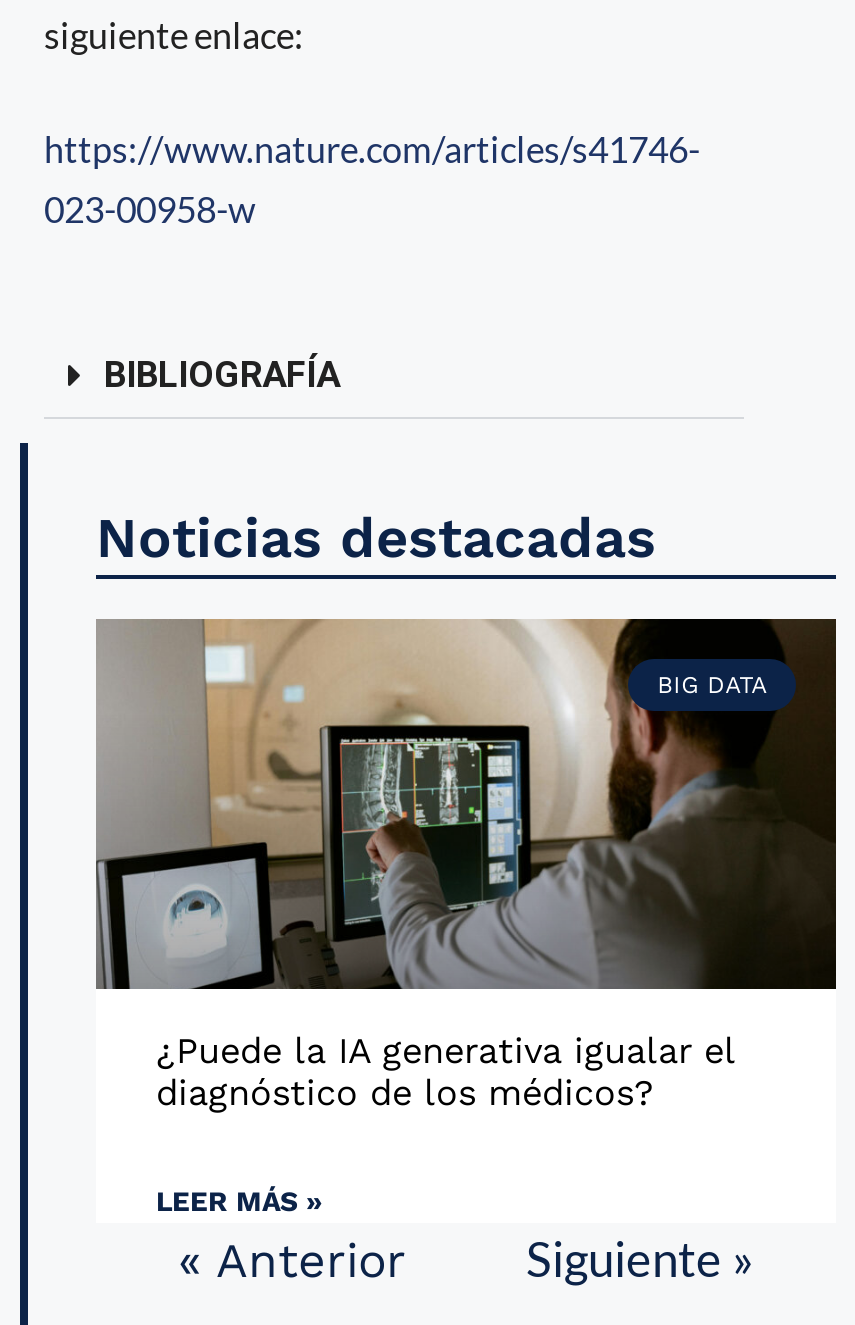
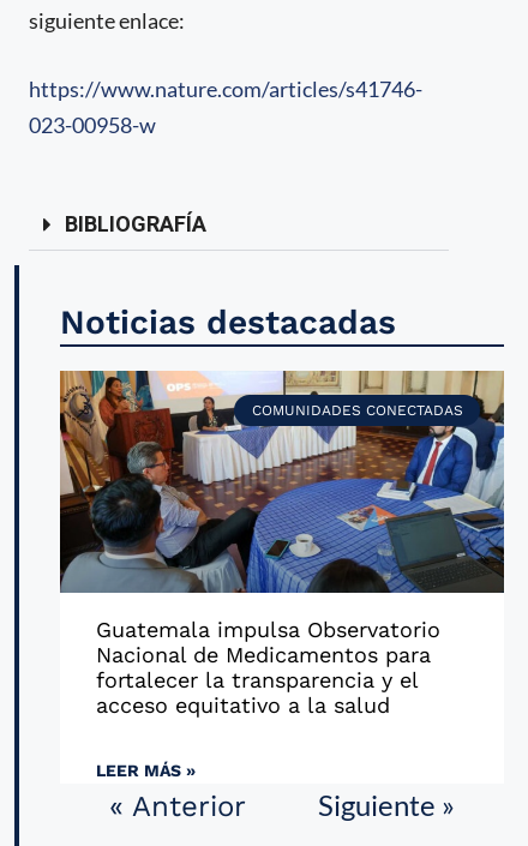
- [image]
- BIG DATA
+ [image]
+ COMUNIDADES CONECTADAS

- ¿Puede la IA generativa igualar el
- diagnóstico de los médicos?
+ Guatemala impulsa Observatorio
+ Nacional de Medicamentos para
+ fortalecer la transparencia y el
+ acceso equitativo a la salud
